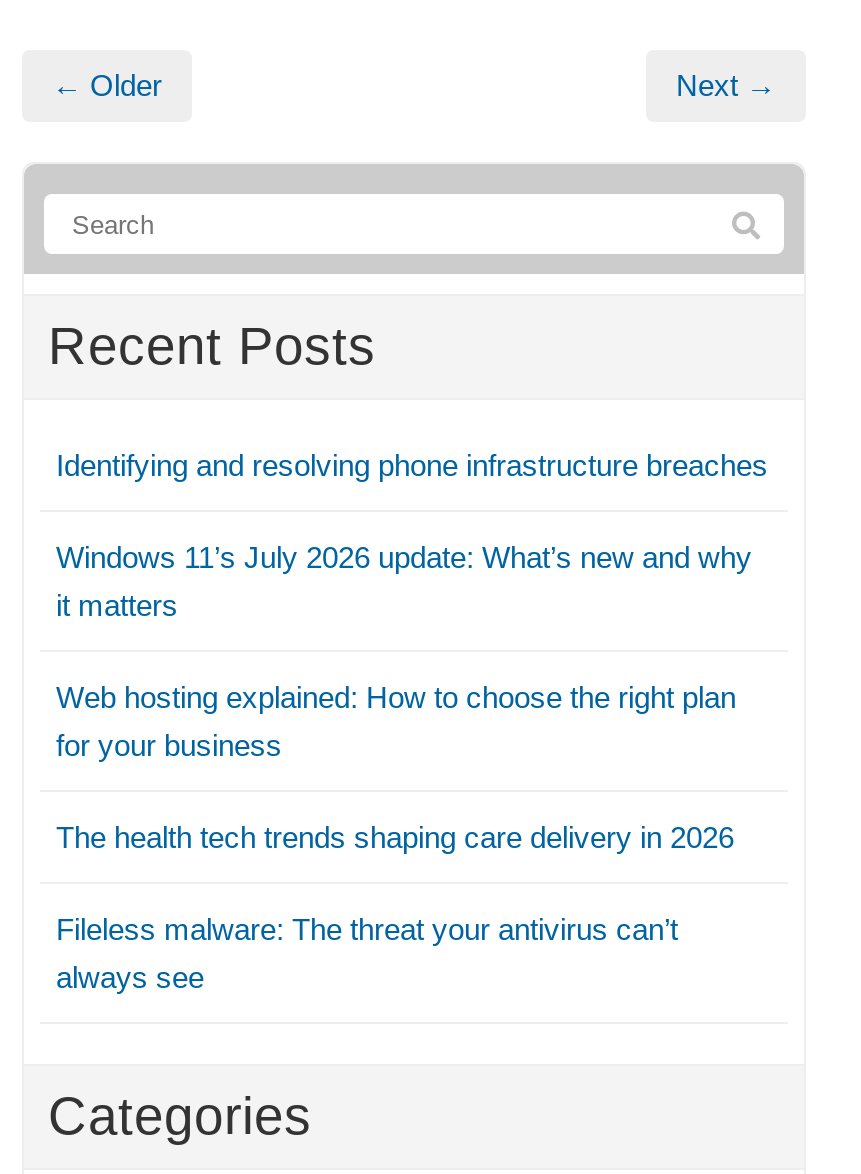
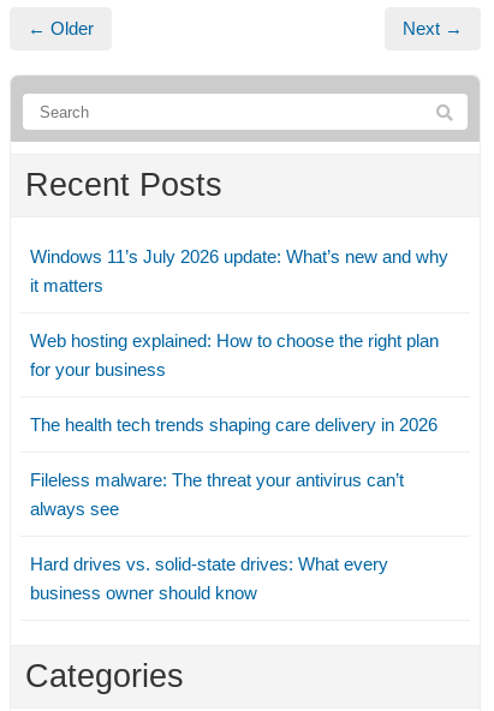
- Identifying and resolving phone infrastructure breaches

moved up: Windows 11’s July 2026 update: What’s new and why | it matters | Web hosting explained: How to choose the right plan | for your business | The health tech trends shaping care delivery in 2026 | Fileless malware: The threat your antivirus can’t | always see

+ Hard drives vs. solid-state drives: What every
+ business owner should know
